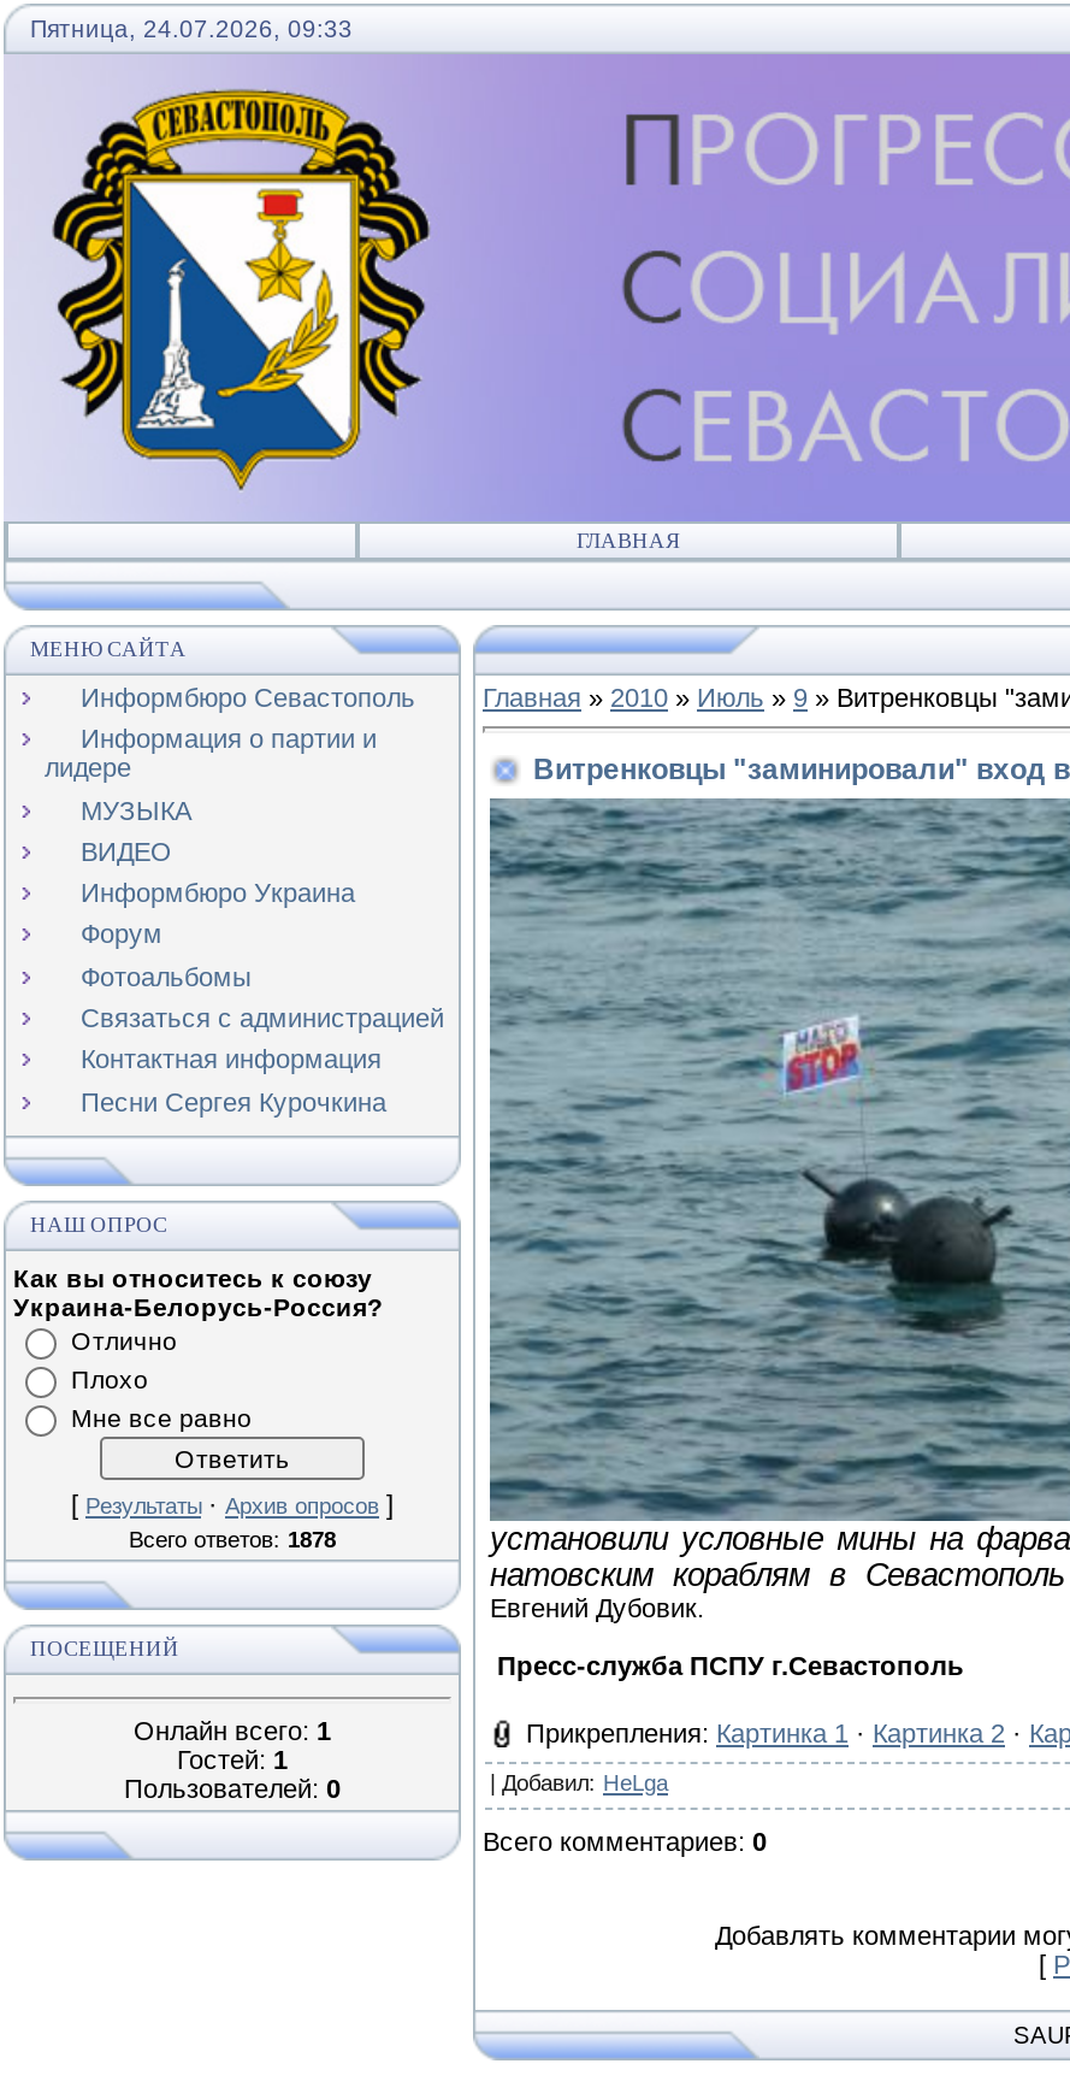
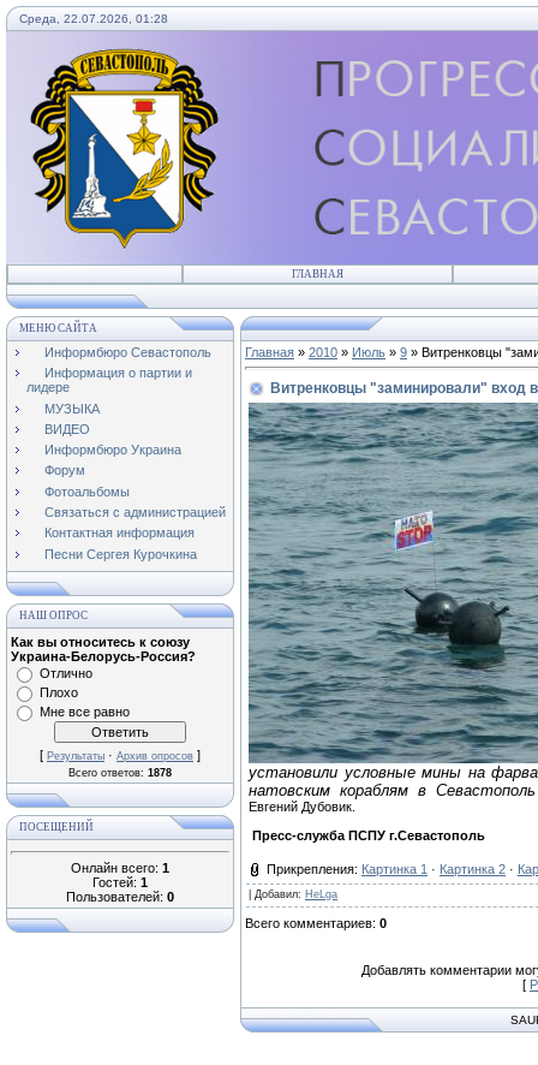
- Пятница, 24.07.2026, 09:33
+ Среда, 22.07.2026, 01:28
